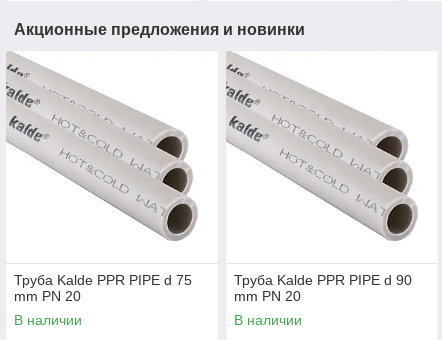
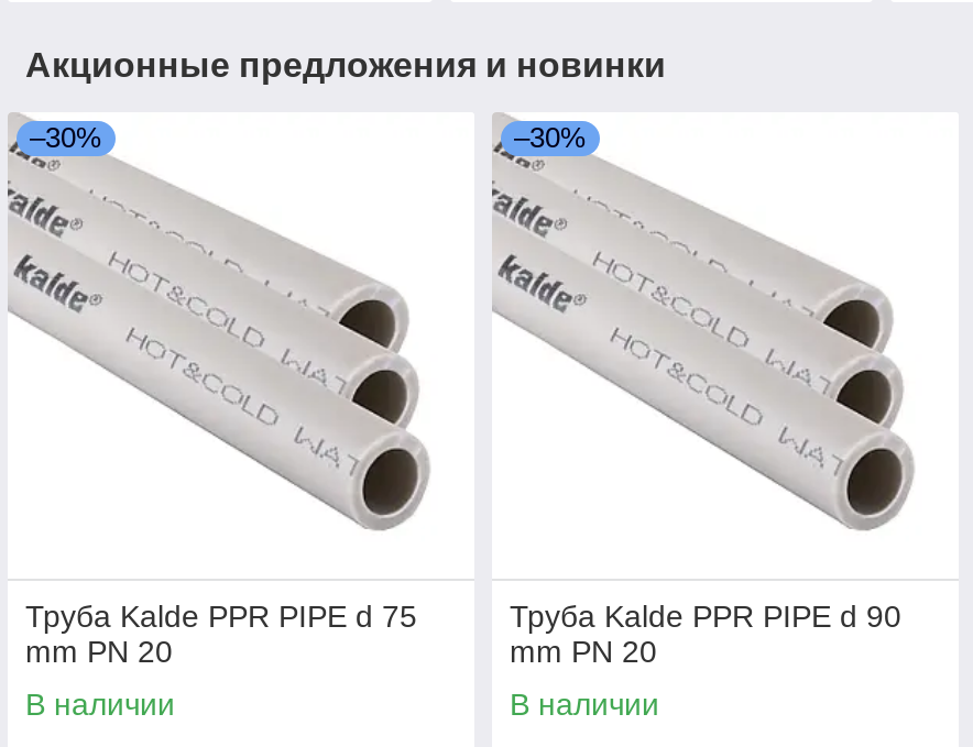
+ –30%

+ –30%
